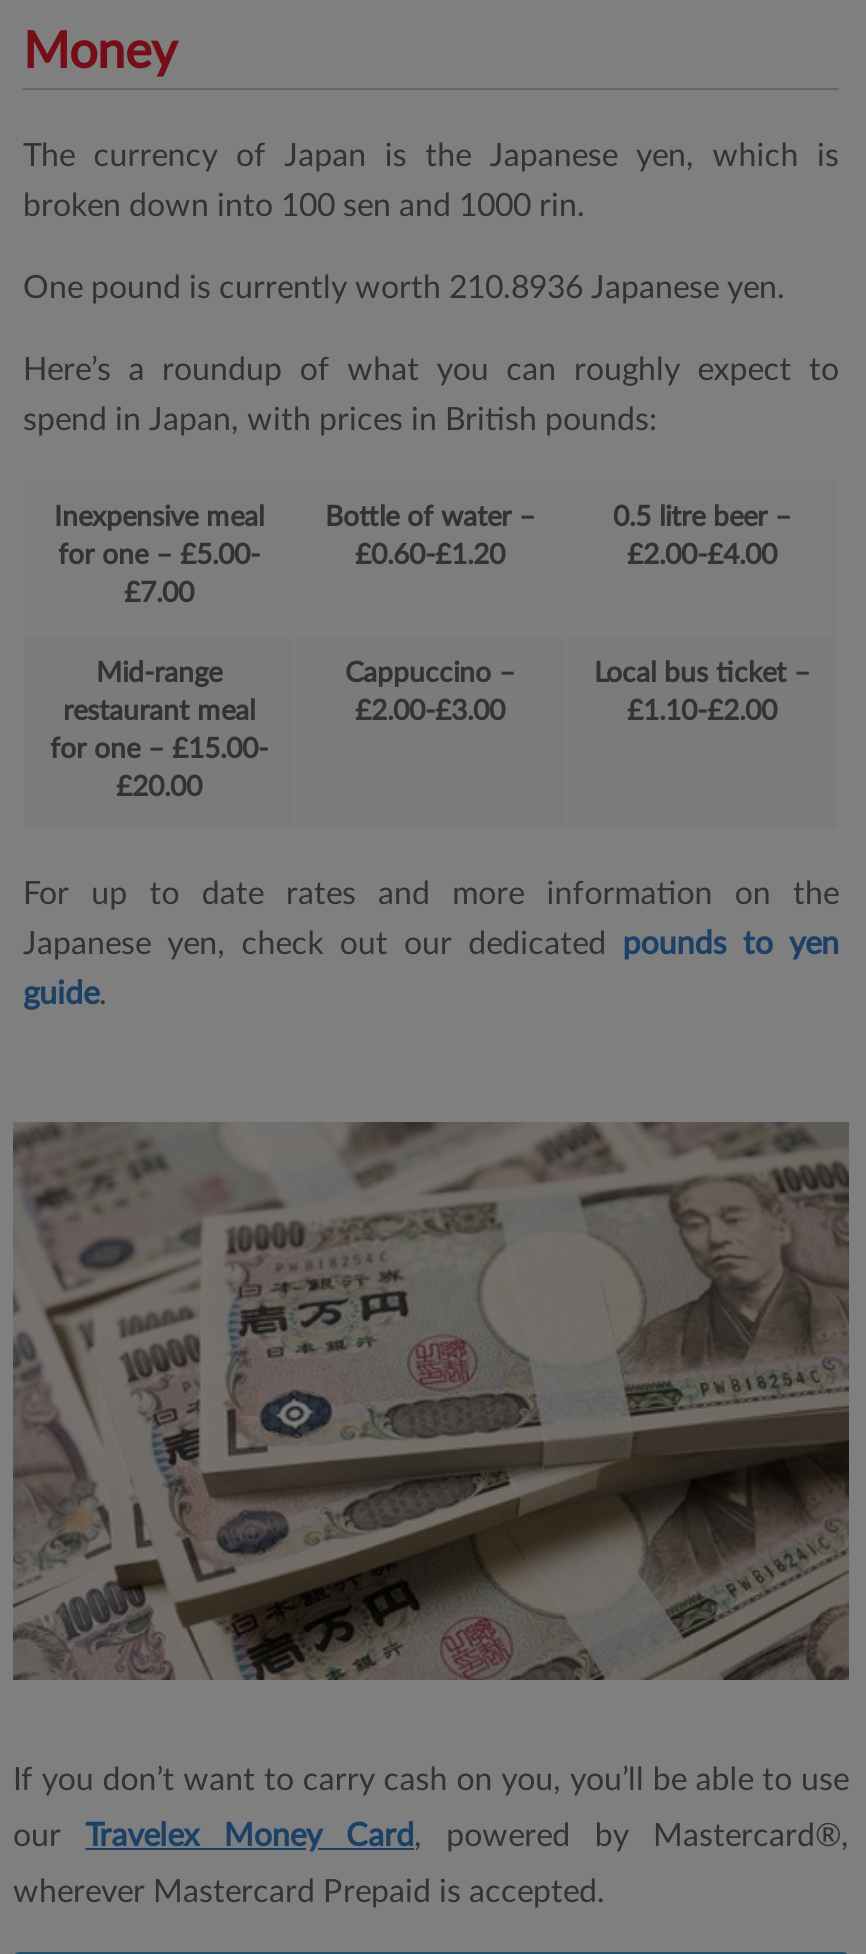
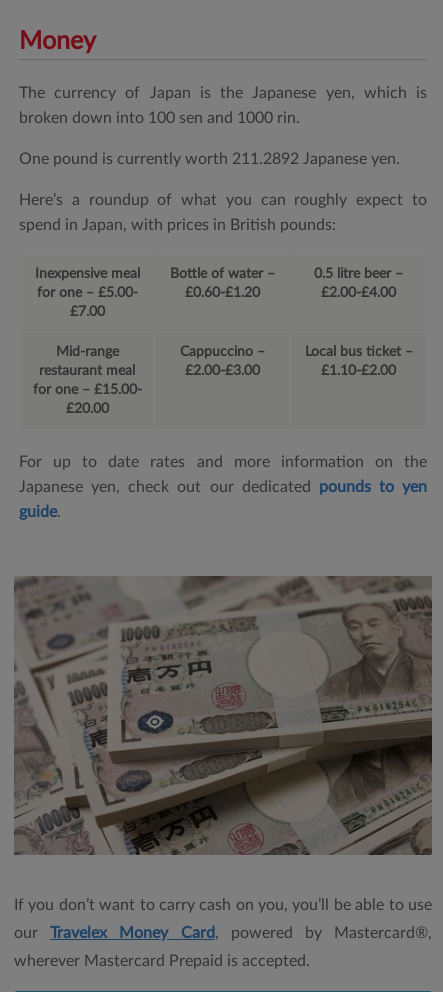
- One pound is currently worth 210.8936 Japanese yen.
+ One pound is currently worth 211.2892 Japanese yen.
